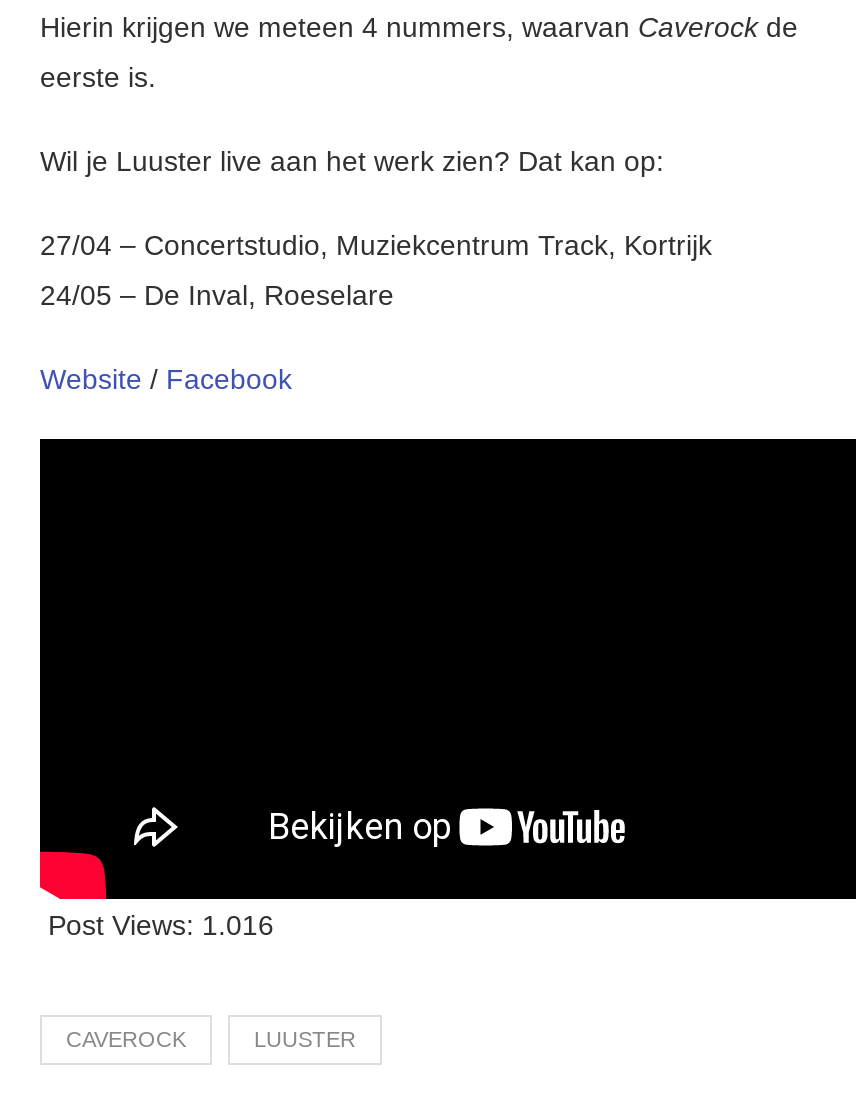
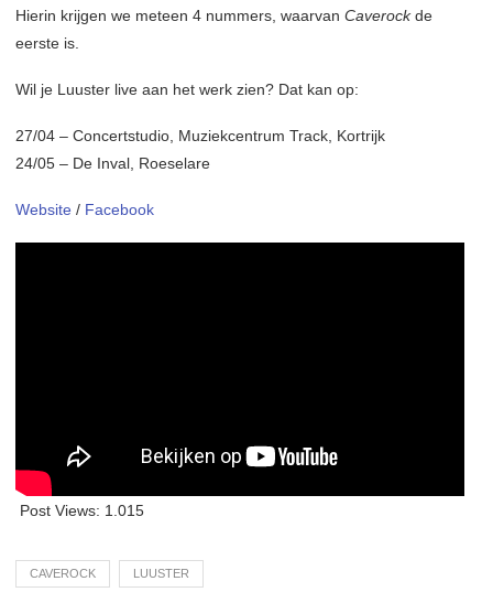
- Post Views: 1.016
+ Post Views: 1.015
